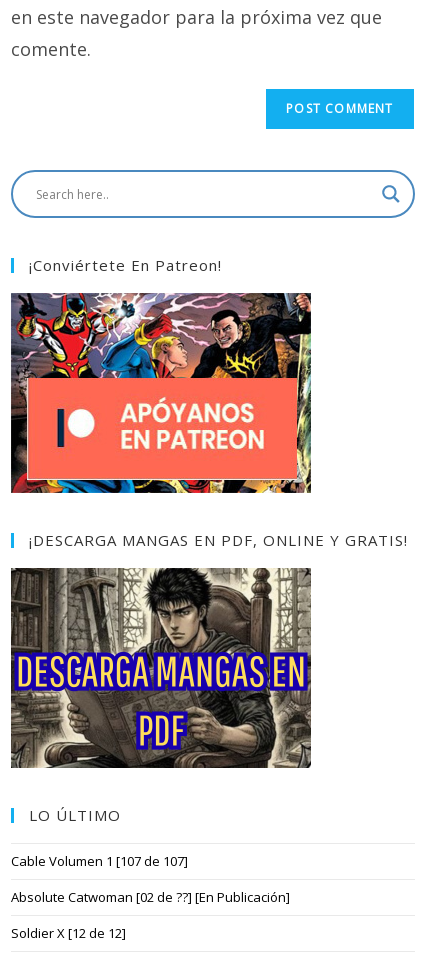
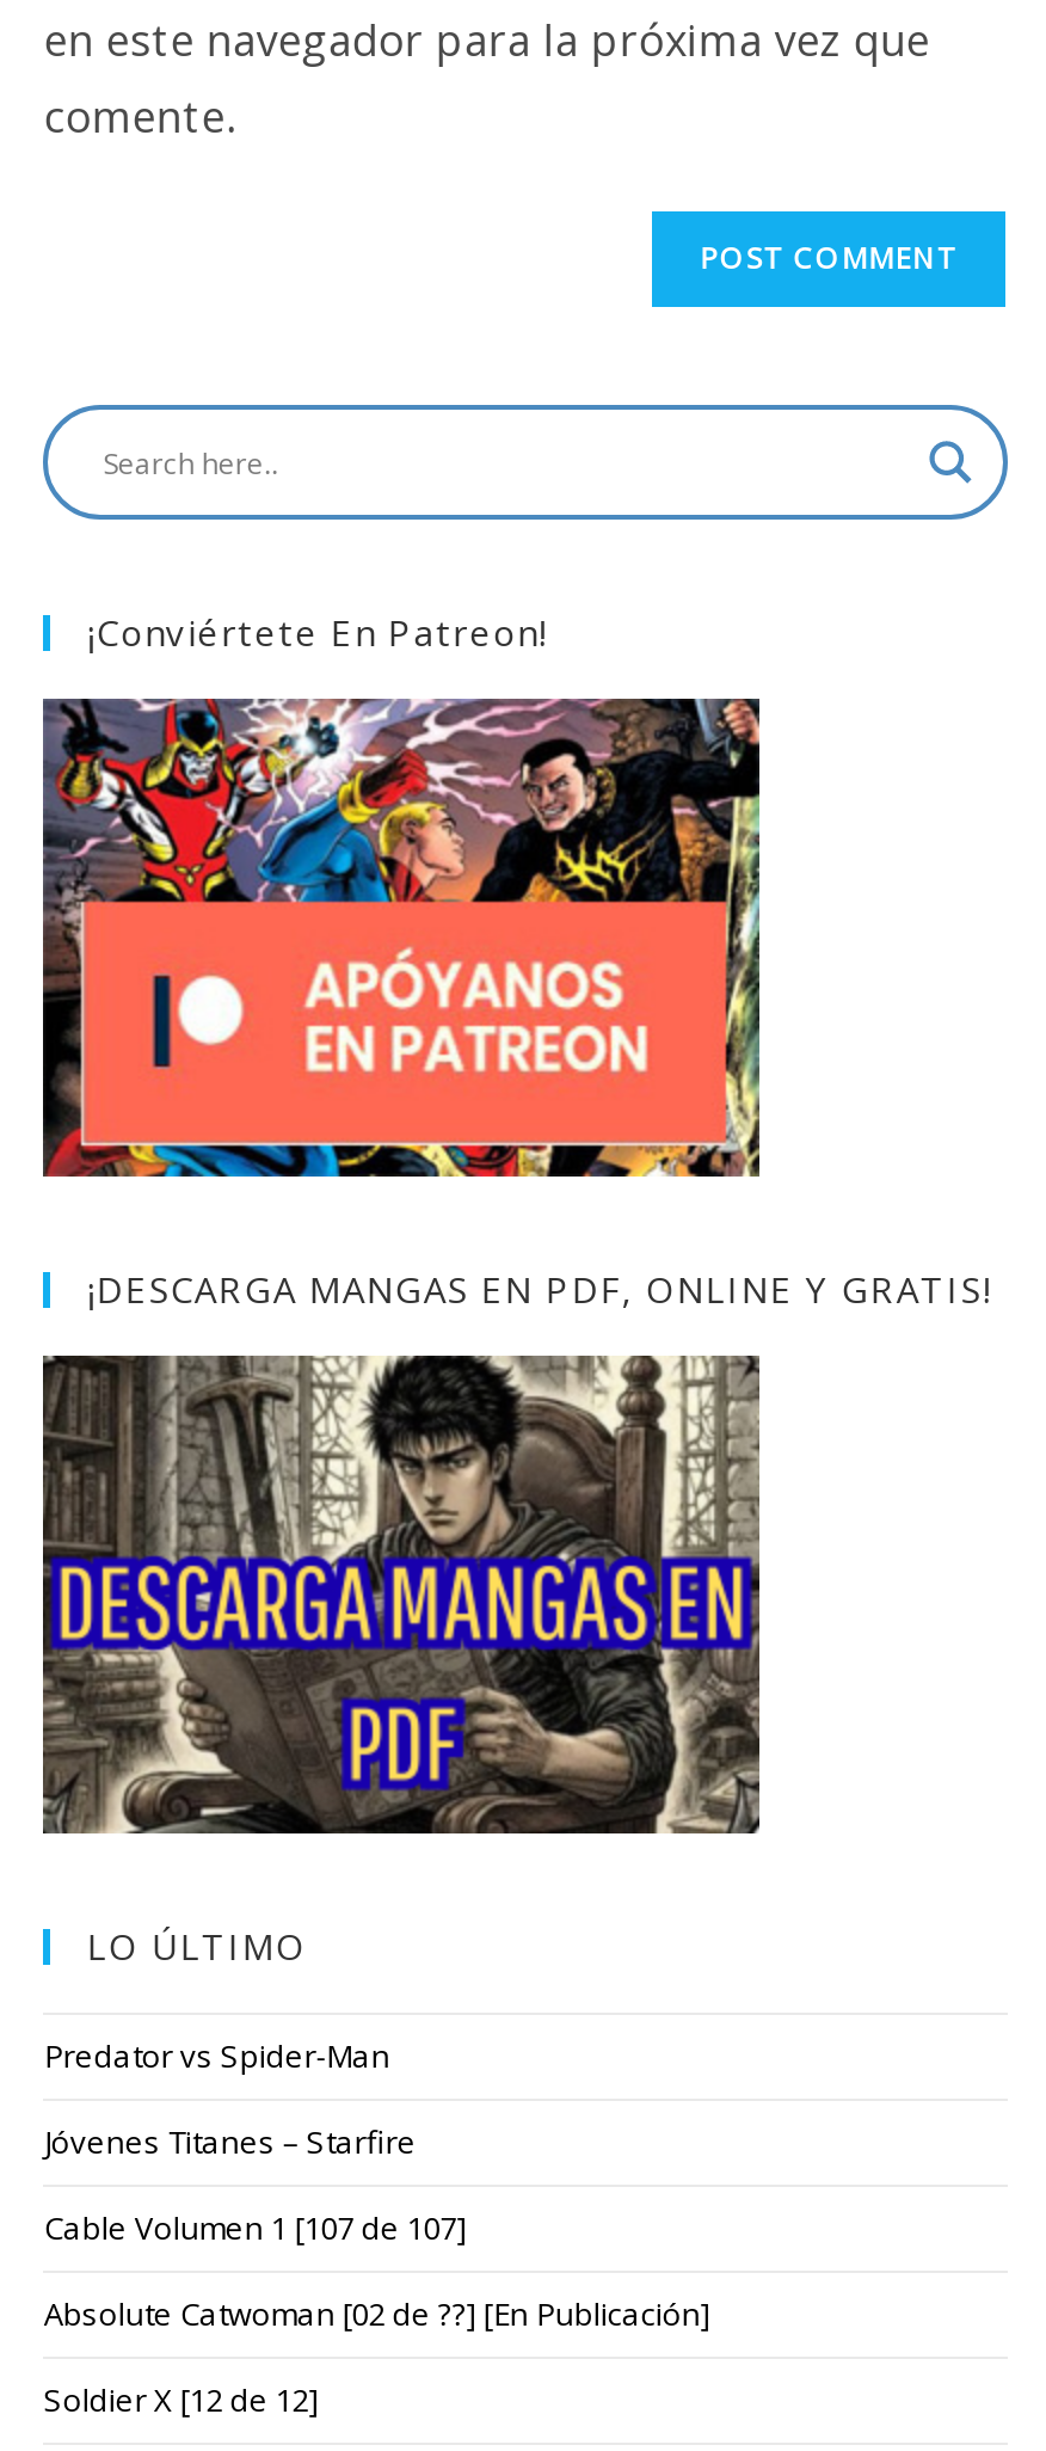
+ Predator vs Spider-Man
+ Jóvenes Titanes – Starfire
